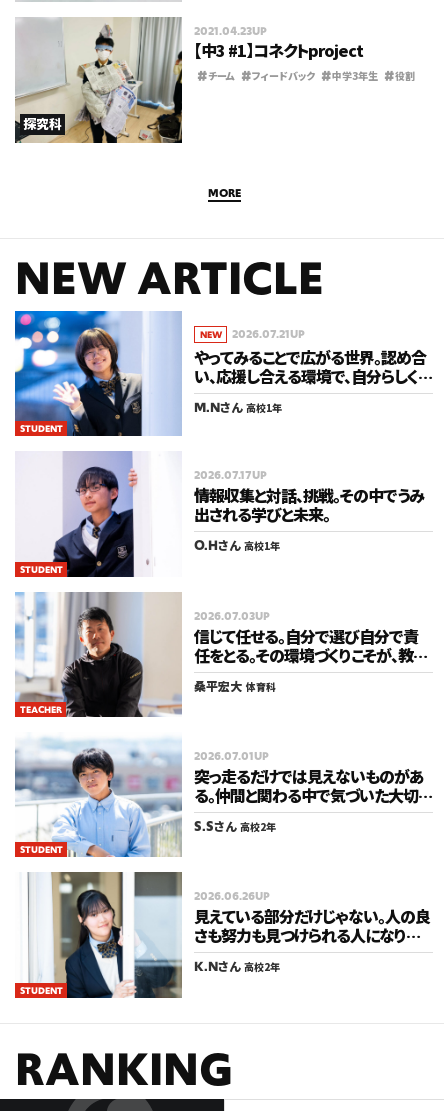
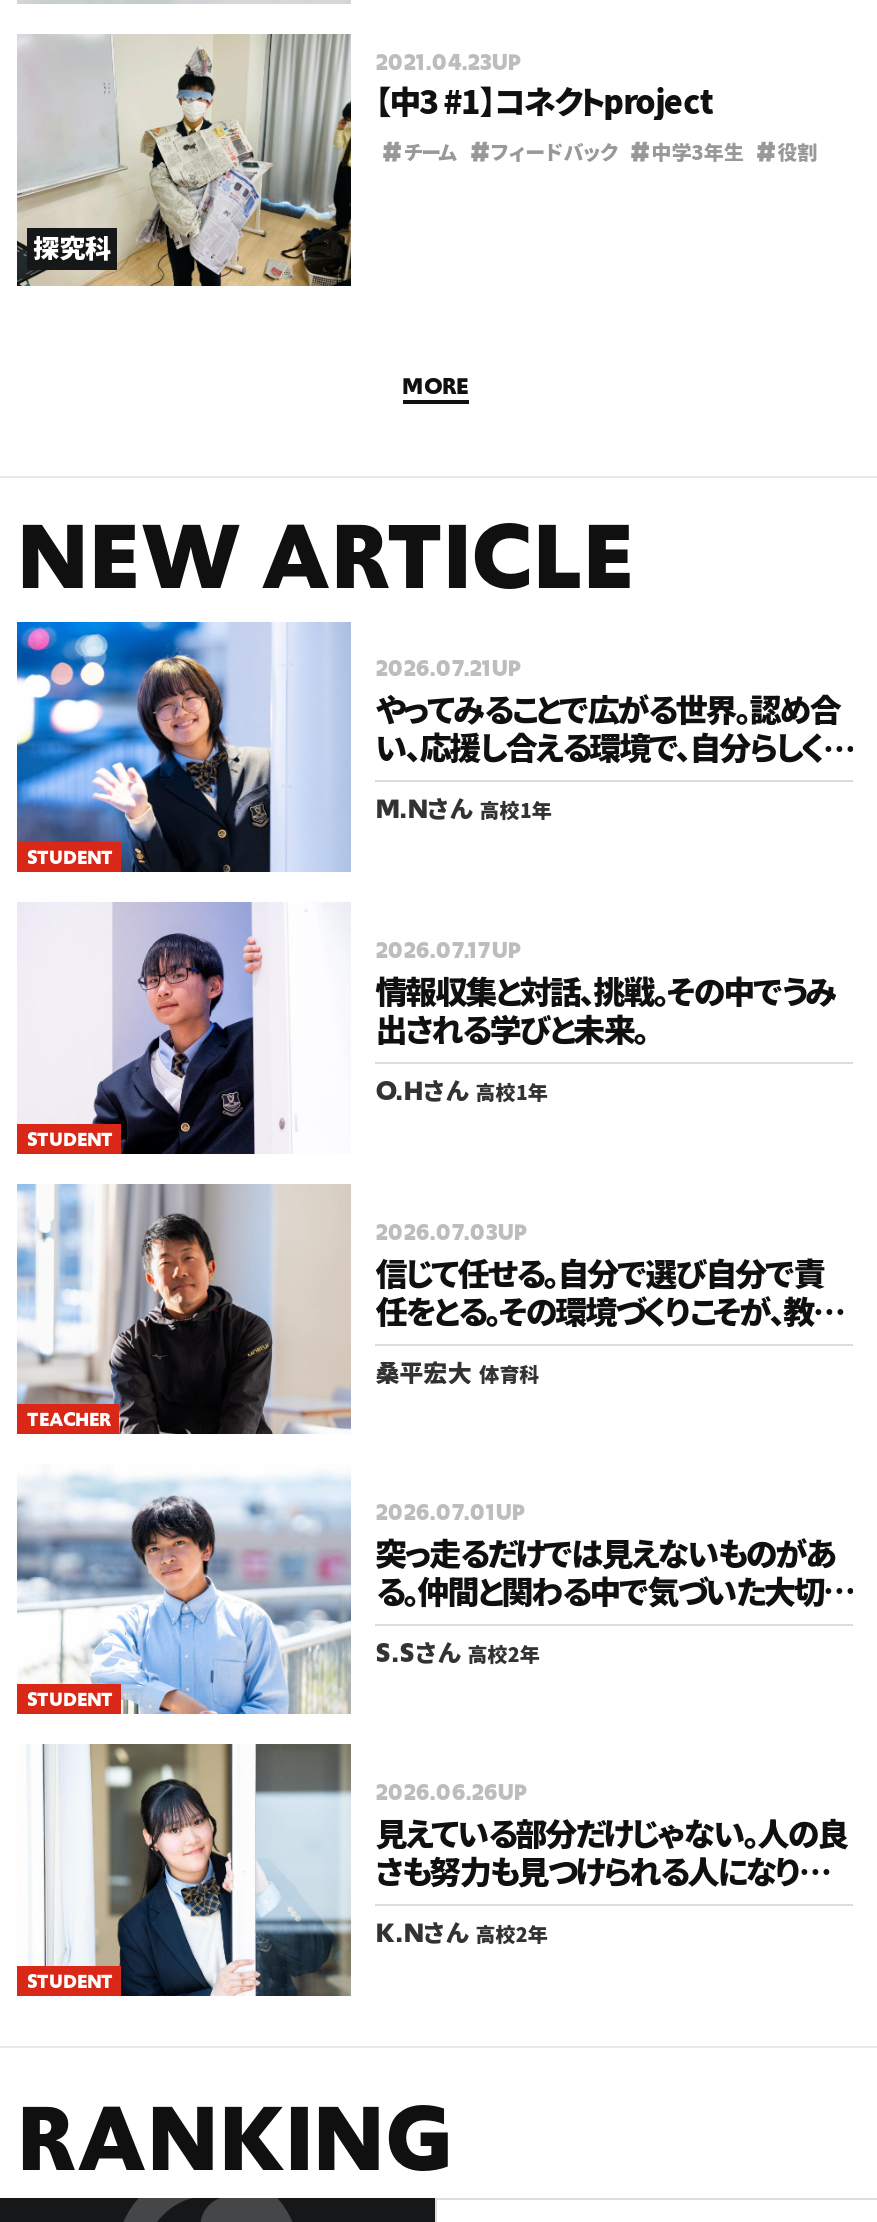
- NEW
